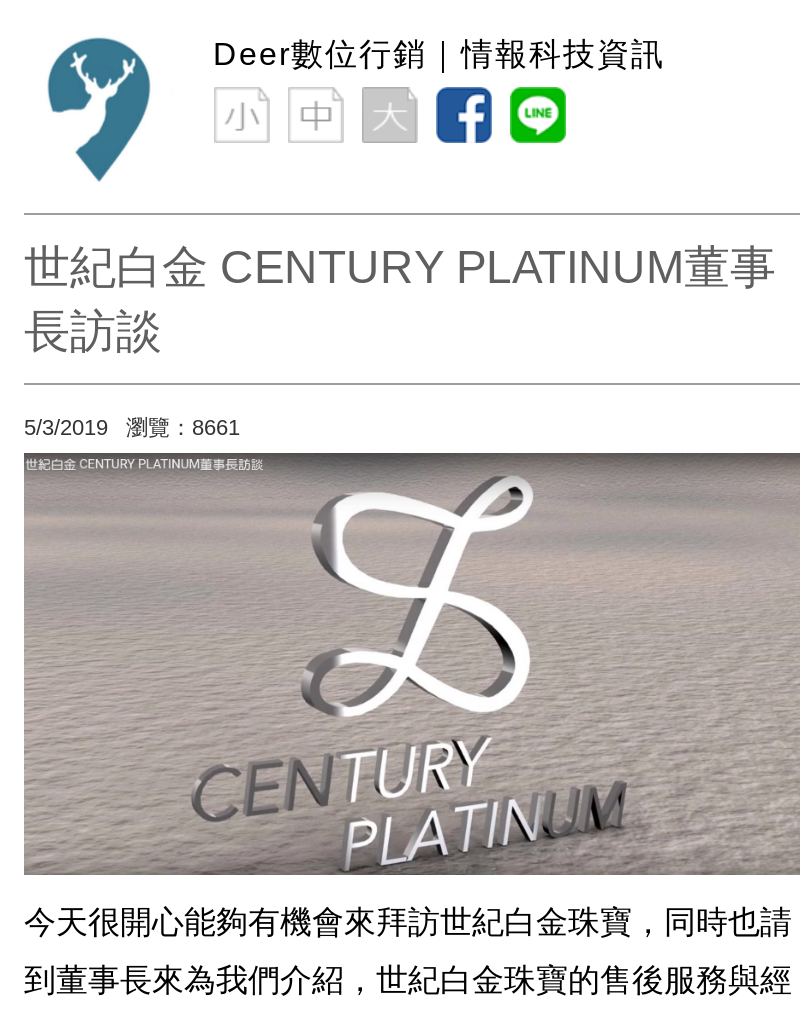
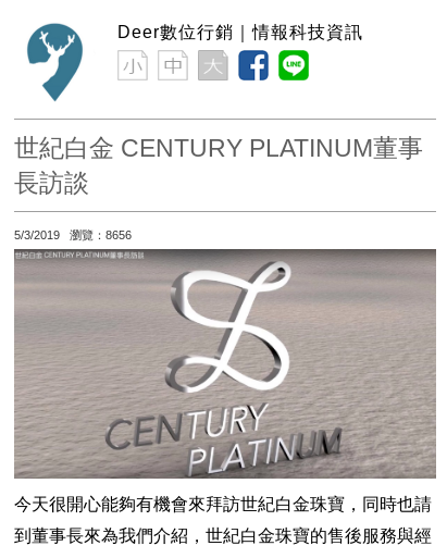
- 5/3/2019 瀏覽：8661
+ 5/3/2019 瀏覽：8656
